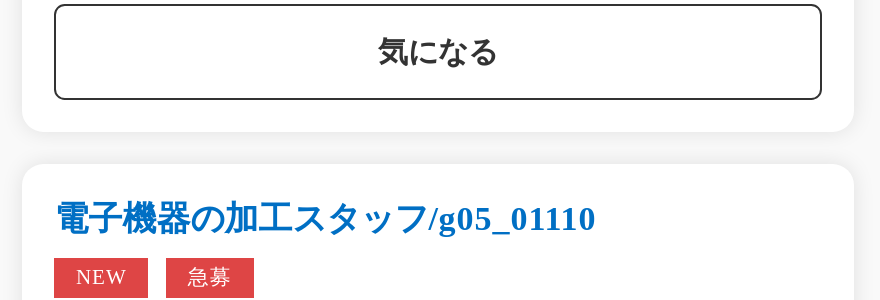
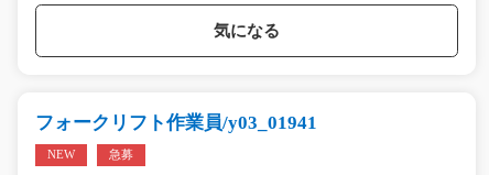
- 電子機器の加工スタッフ/g05_01110
+ フォークリフト作業員/y03_01941
